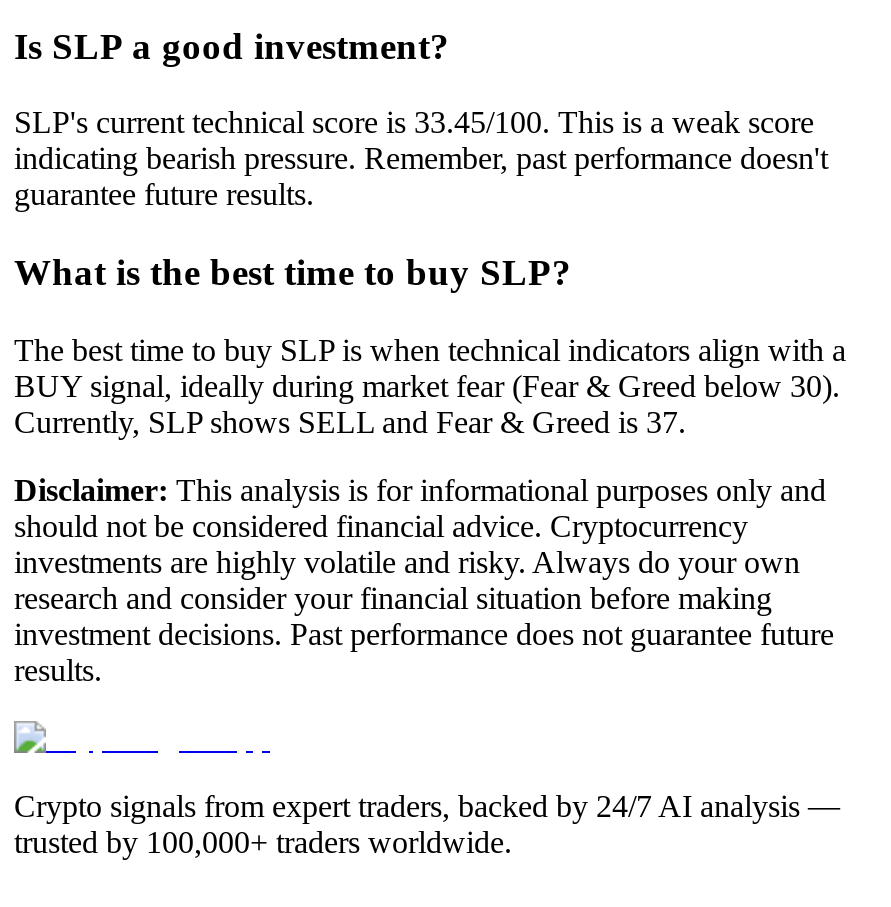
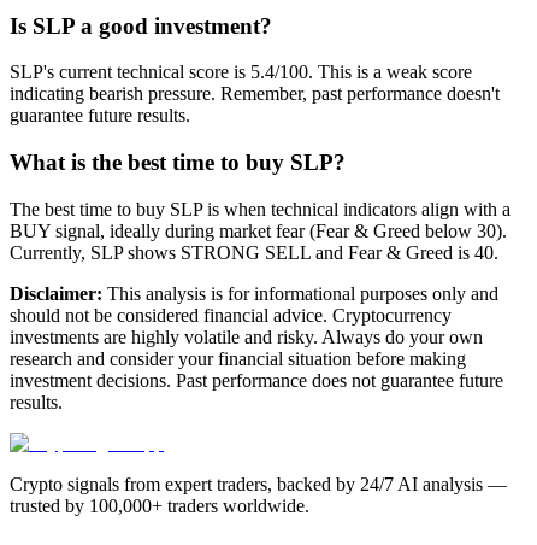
- SLP's current technical score is 33.45/100. This is a weak score
+ SLP's current technical score is 5.4/100. This is a weak score

- Currently, SLP shows SELL and Fear & Greed is 37.
+ Currently, SLP shows STRONG SELL and Fear & Greed is 40.
